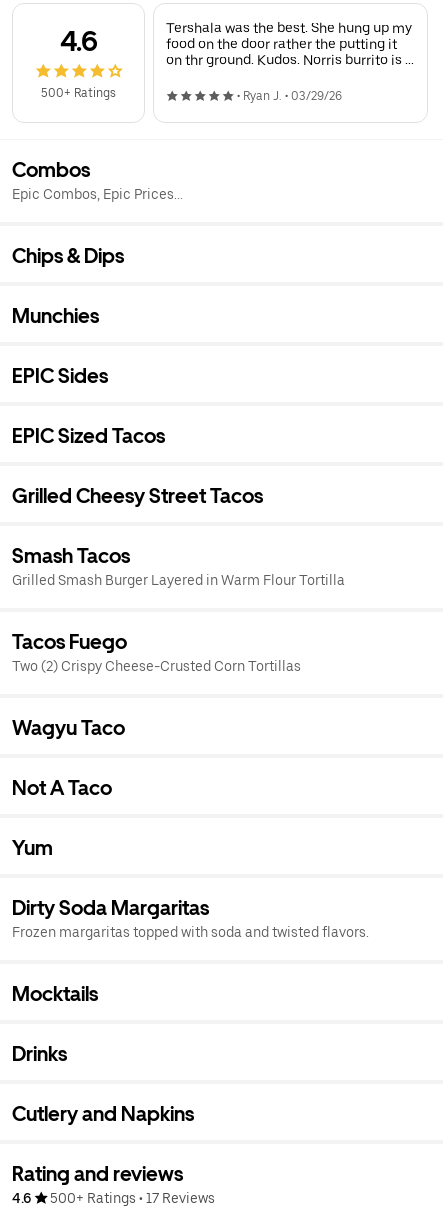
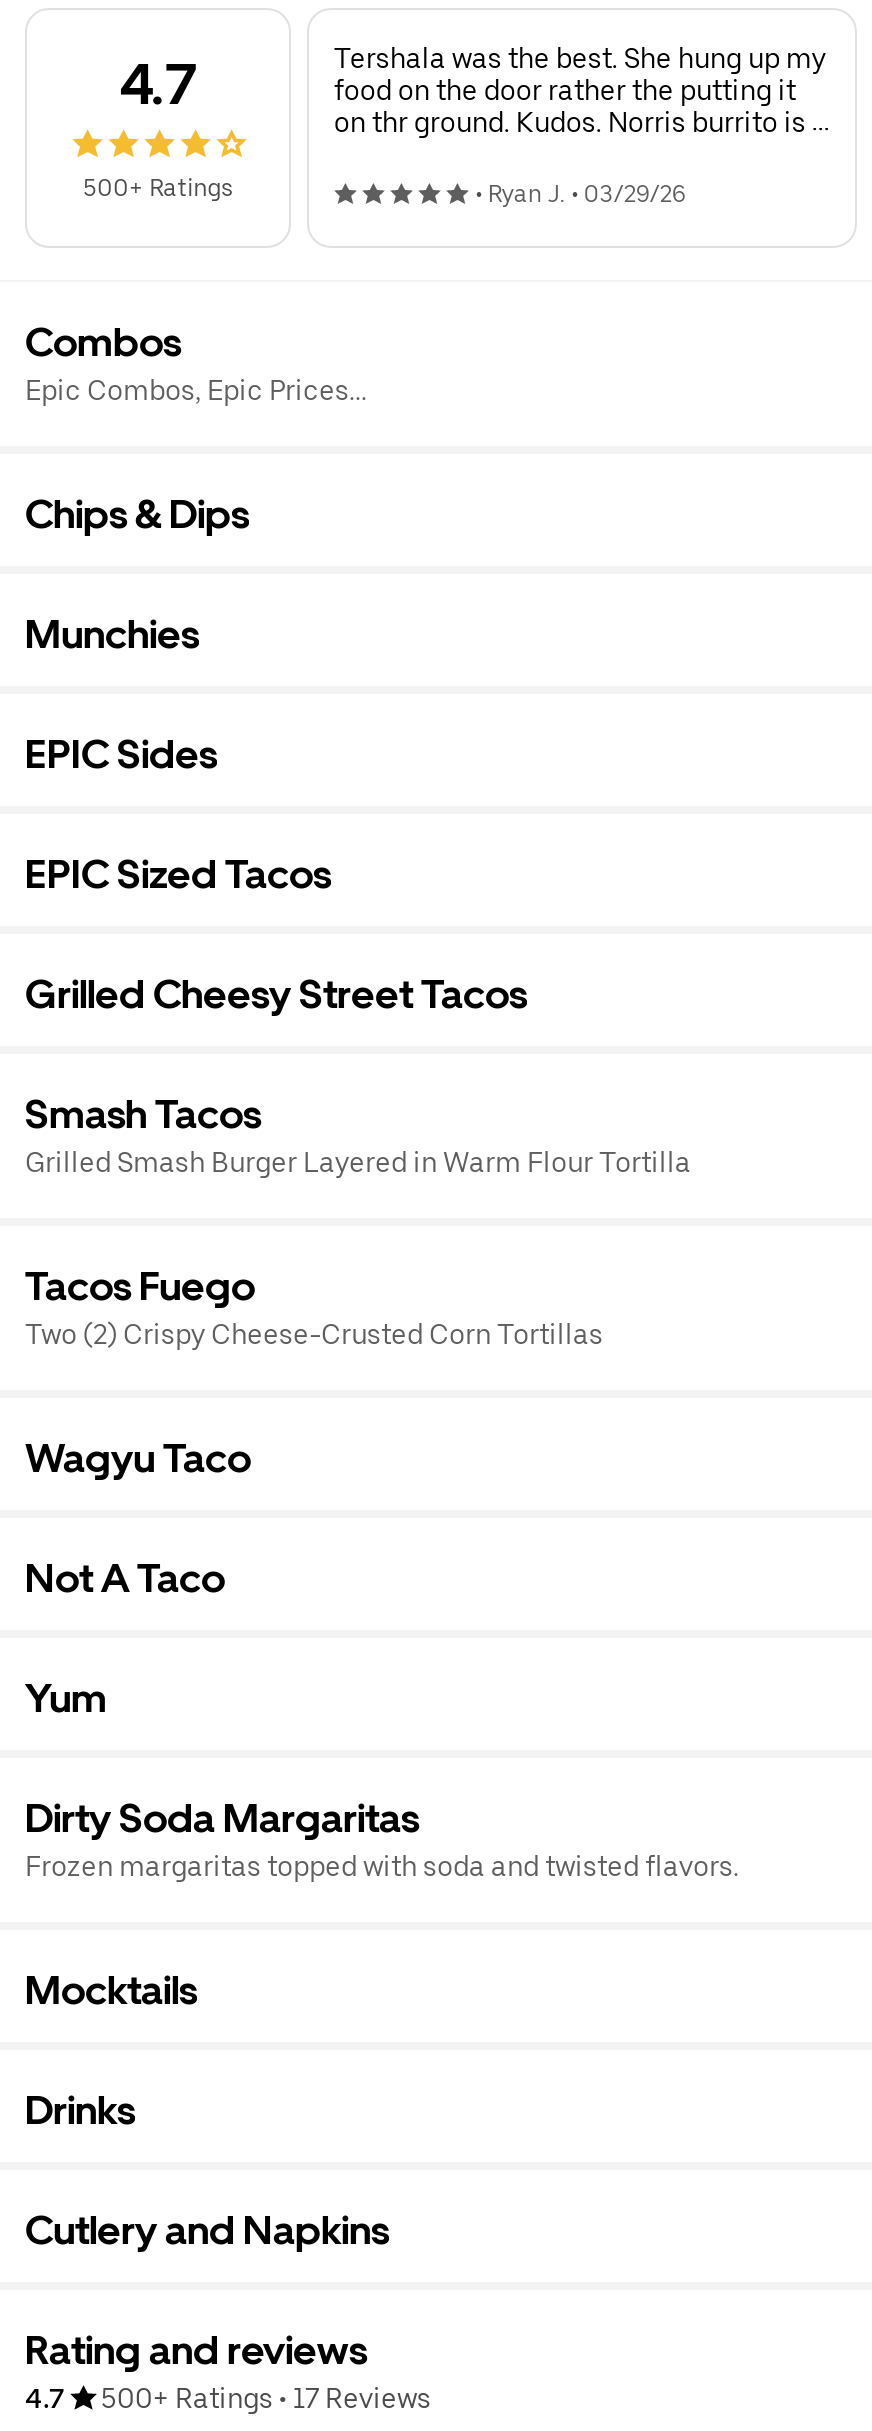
- 4.6
+ 4.7

- 4.6 500+ Ratings • 17 Reviews
+ 4.7 500+ Ratings • 17 Reviews
